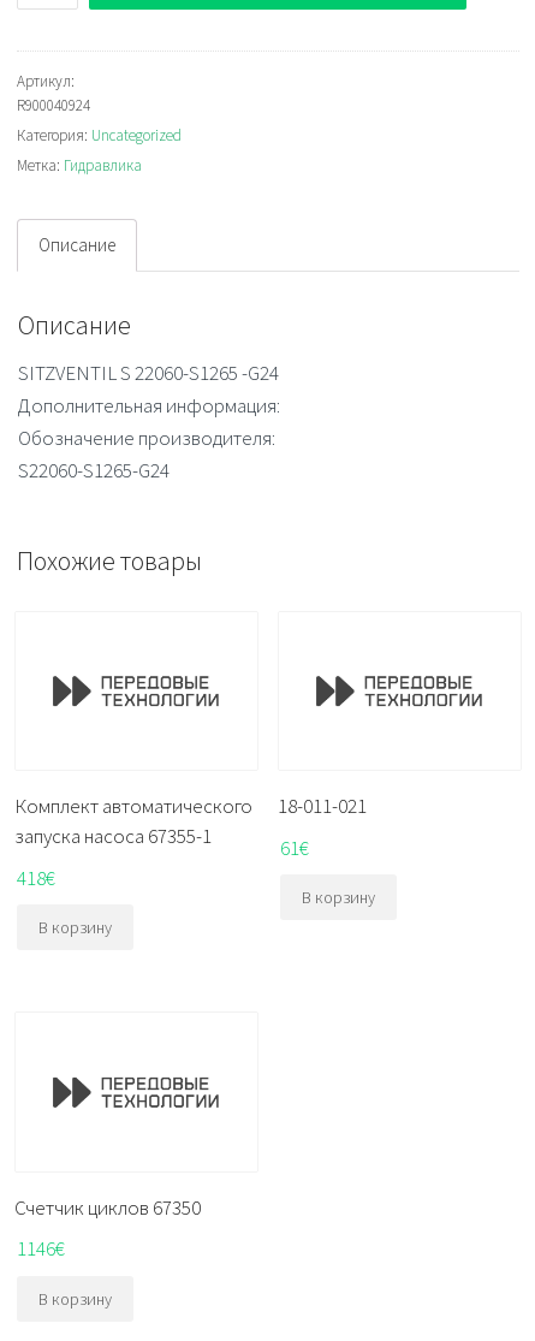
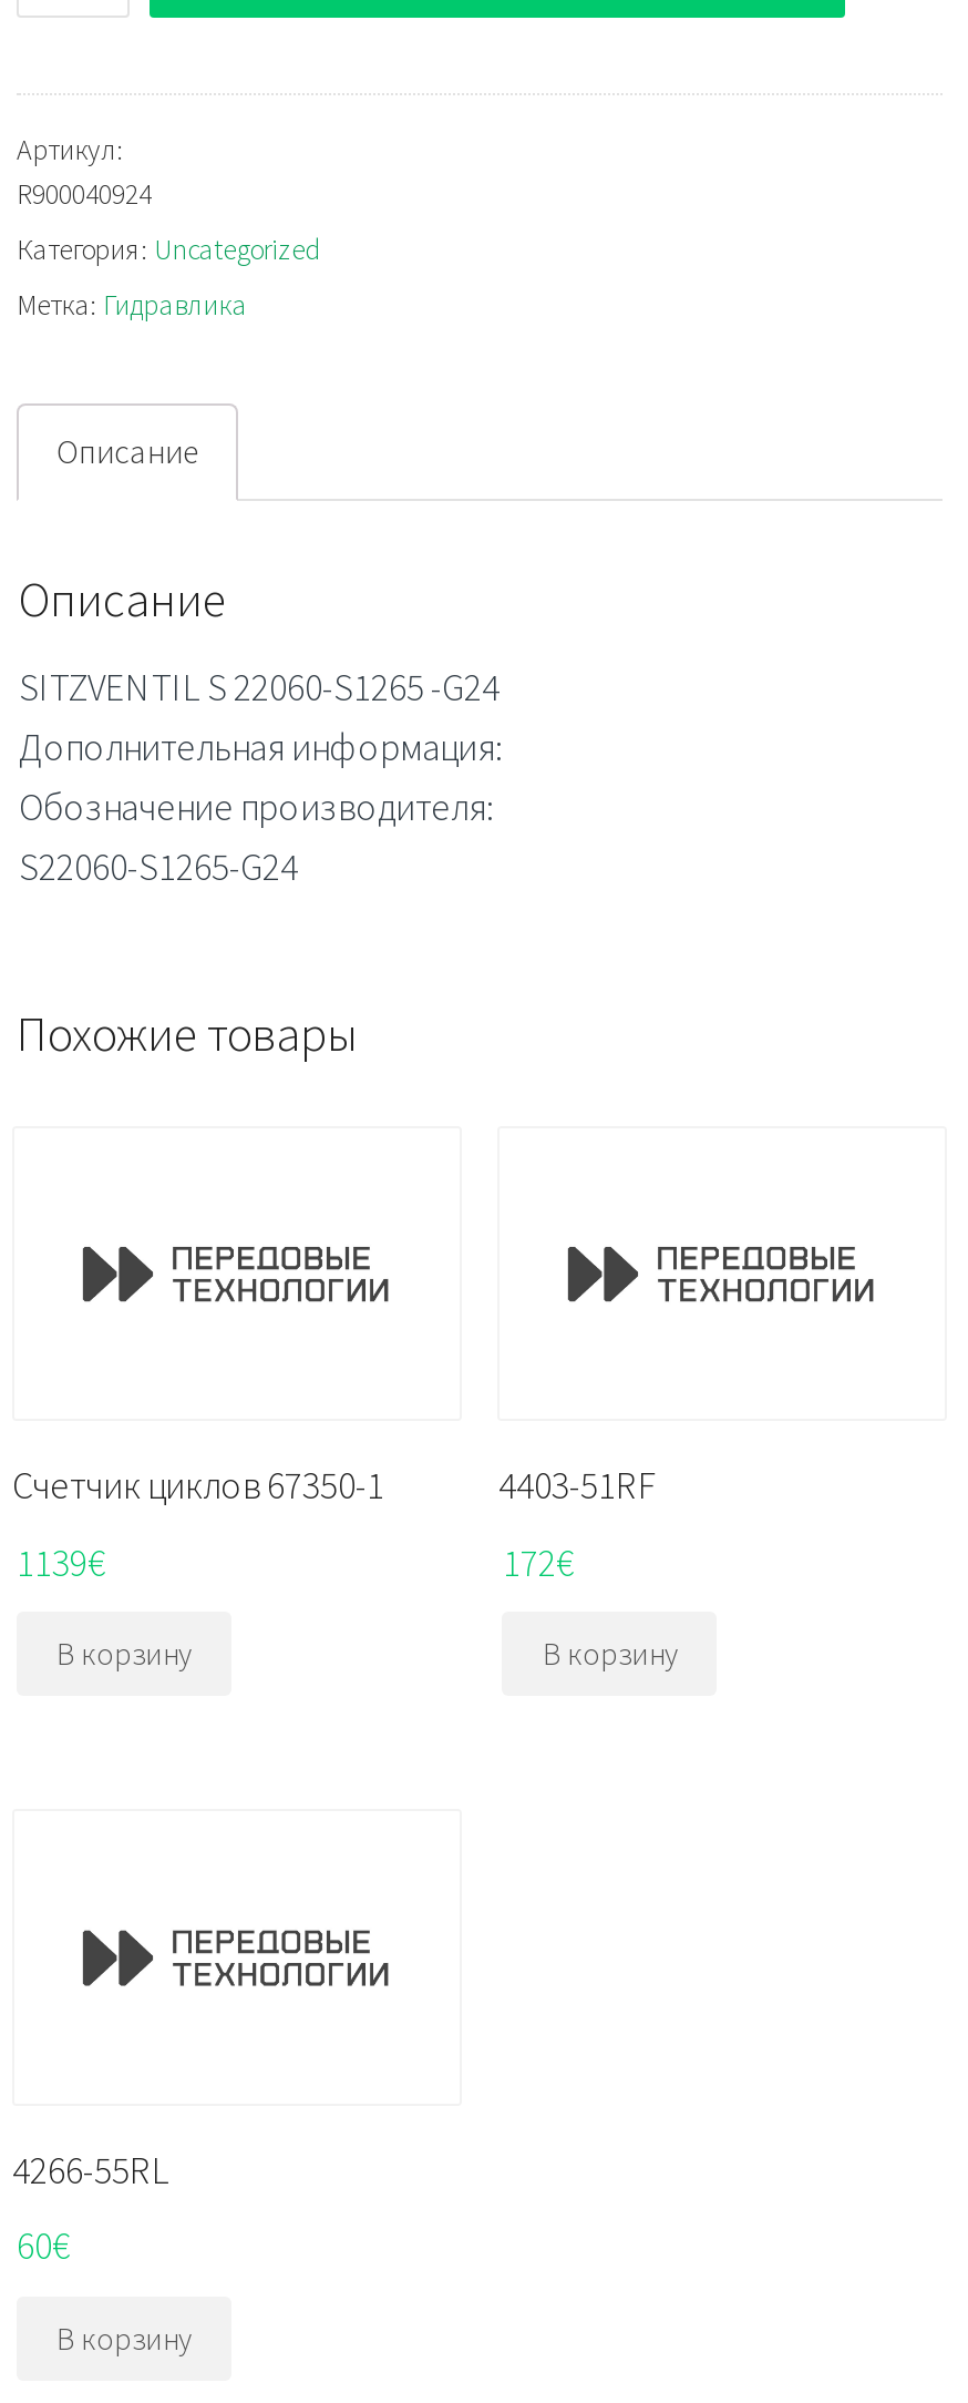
- Комплект автоматического
- запуска насоса 67355-1
+ Счетчик циклов 67350-1

- 18-011-021
+ 4403-51RF

- 61€
+ 172€

- 418€
+ 1139€

- Счетчик циклов 67350
+ 4266-55RL

- 1146€
+ 60€
